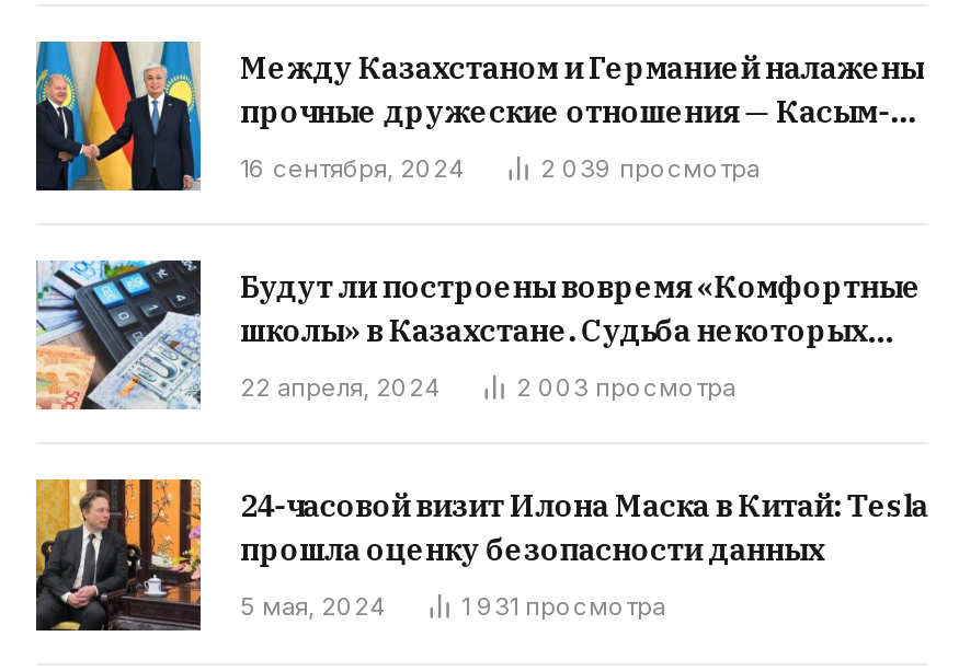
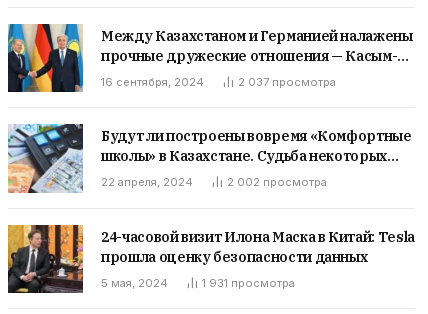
- 2 039 просмотра
+ 2 037 просмотра

- 2 003 просмотра
+ 2 002 просмотра
